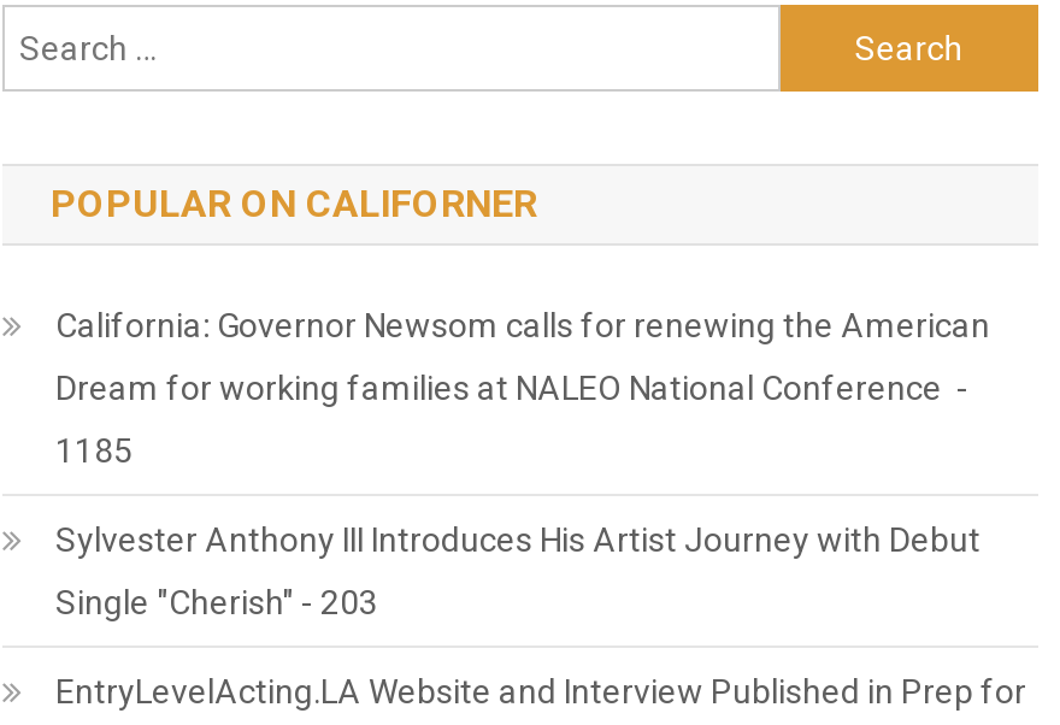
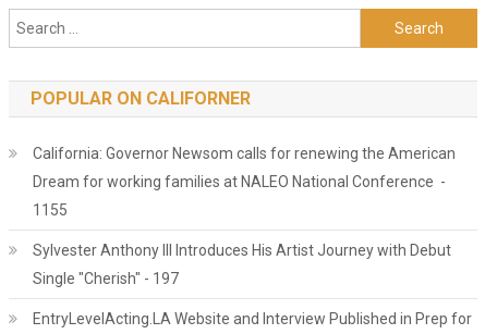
- 1185
+ 1155

- Single "Cherish" - 203
+ Single "Cherish" - 197
